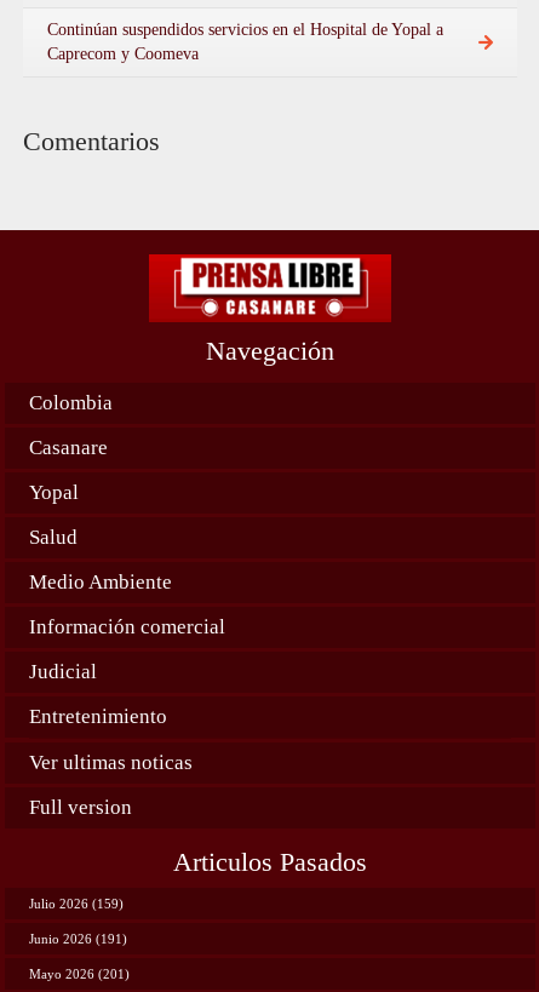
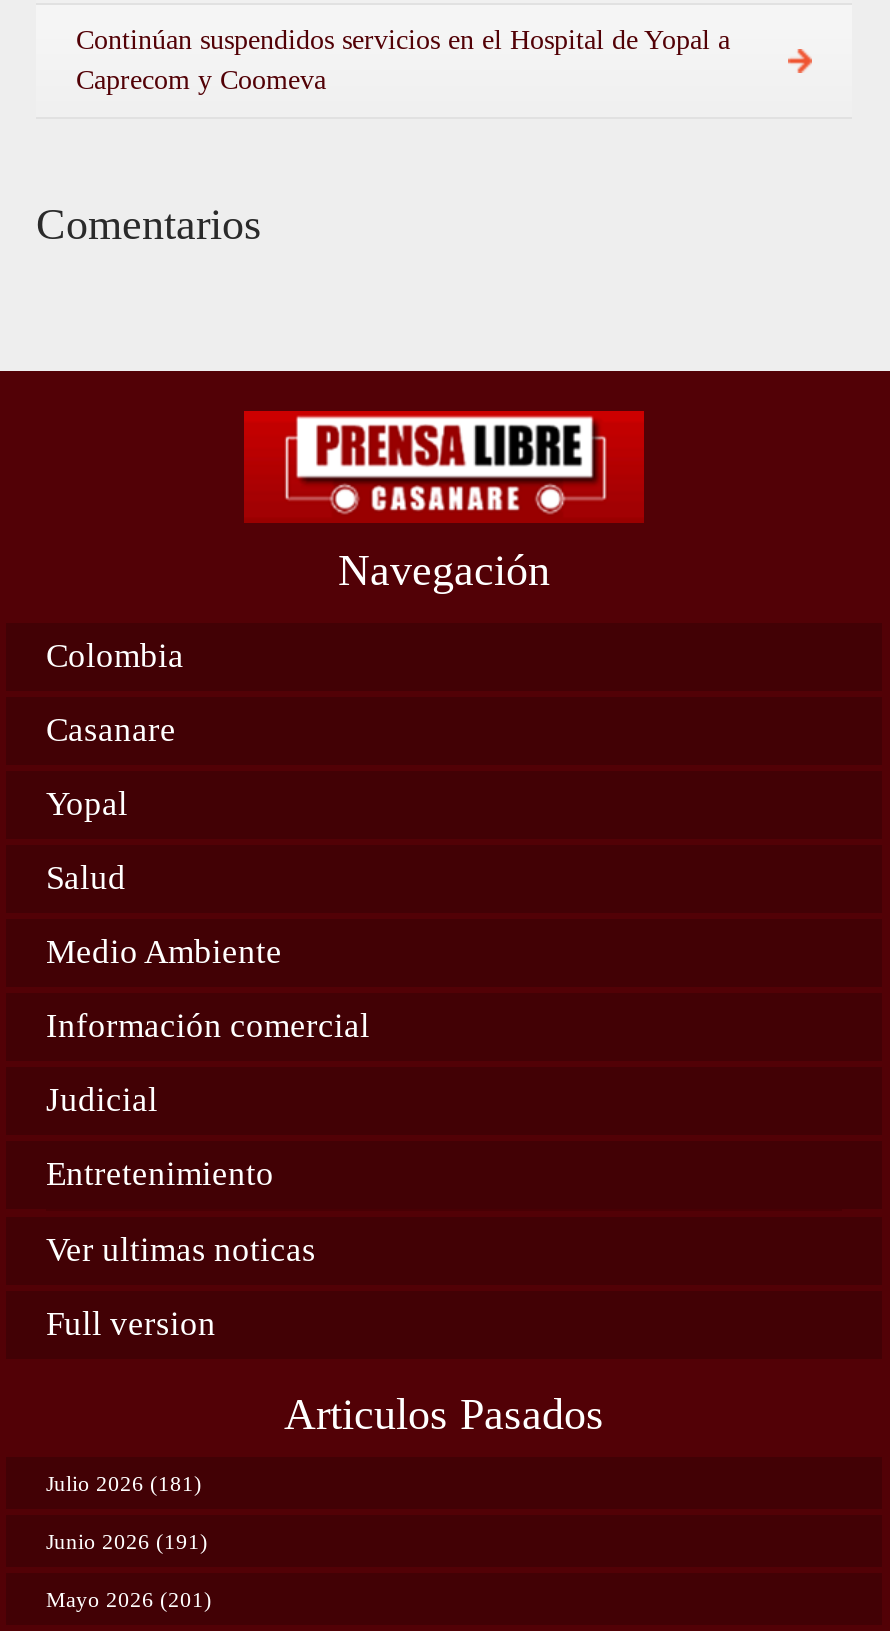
- Julio 2026 (159)
+ Julio 2026 (181)
